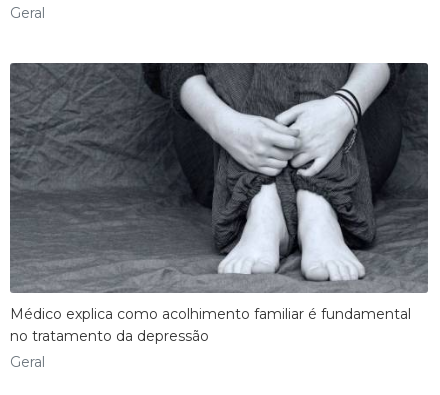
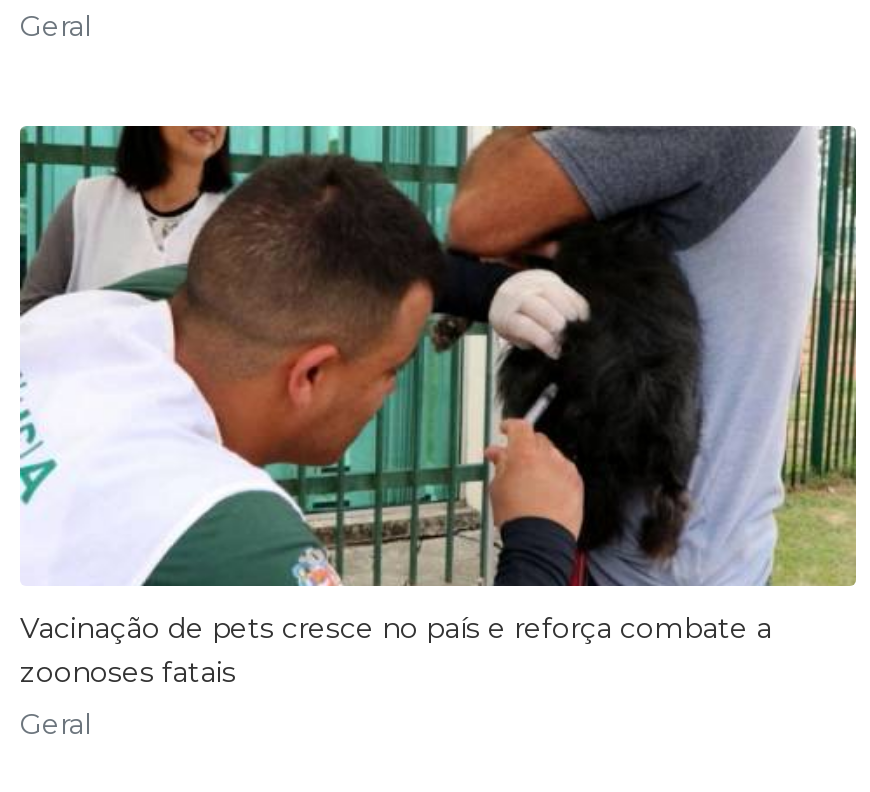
- [image]
- Médico explica como acolhimento familiar é fundamental
- no tratamento da depressão
+ [image]
+ Vacinação de pets cresce no país e reforça combate a
+ zoonoses fatais
